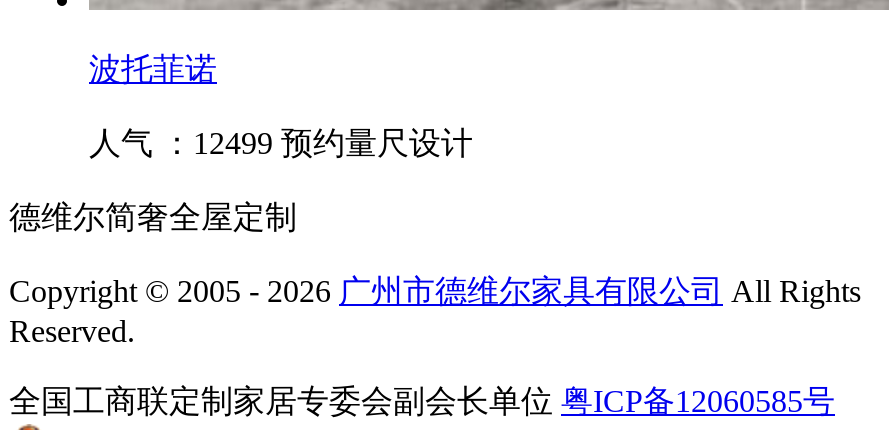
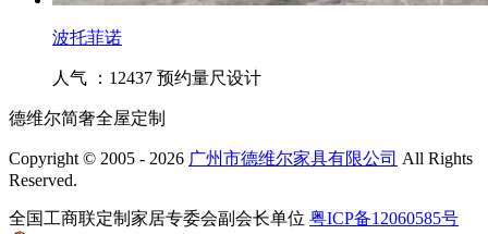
- 人气 ：12499 预约量尺设计
+ 人气 ：12437 预约量尺设计
